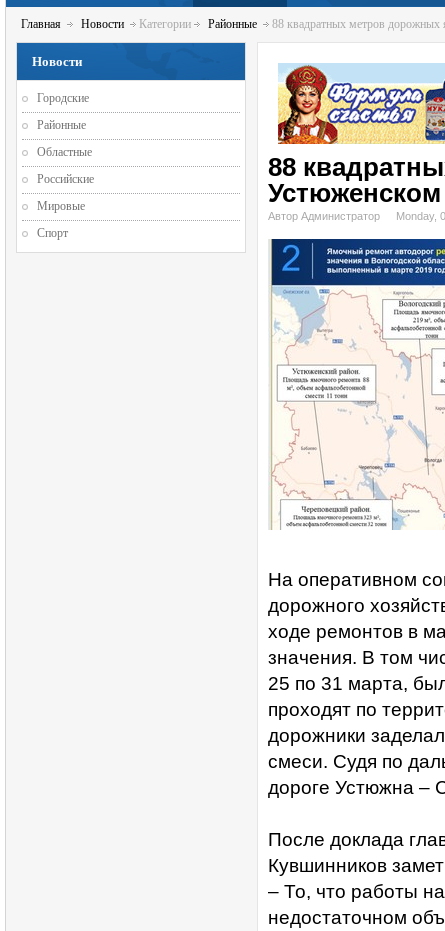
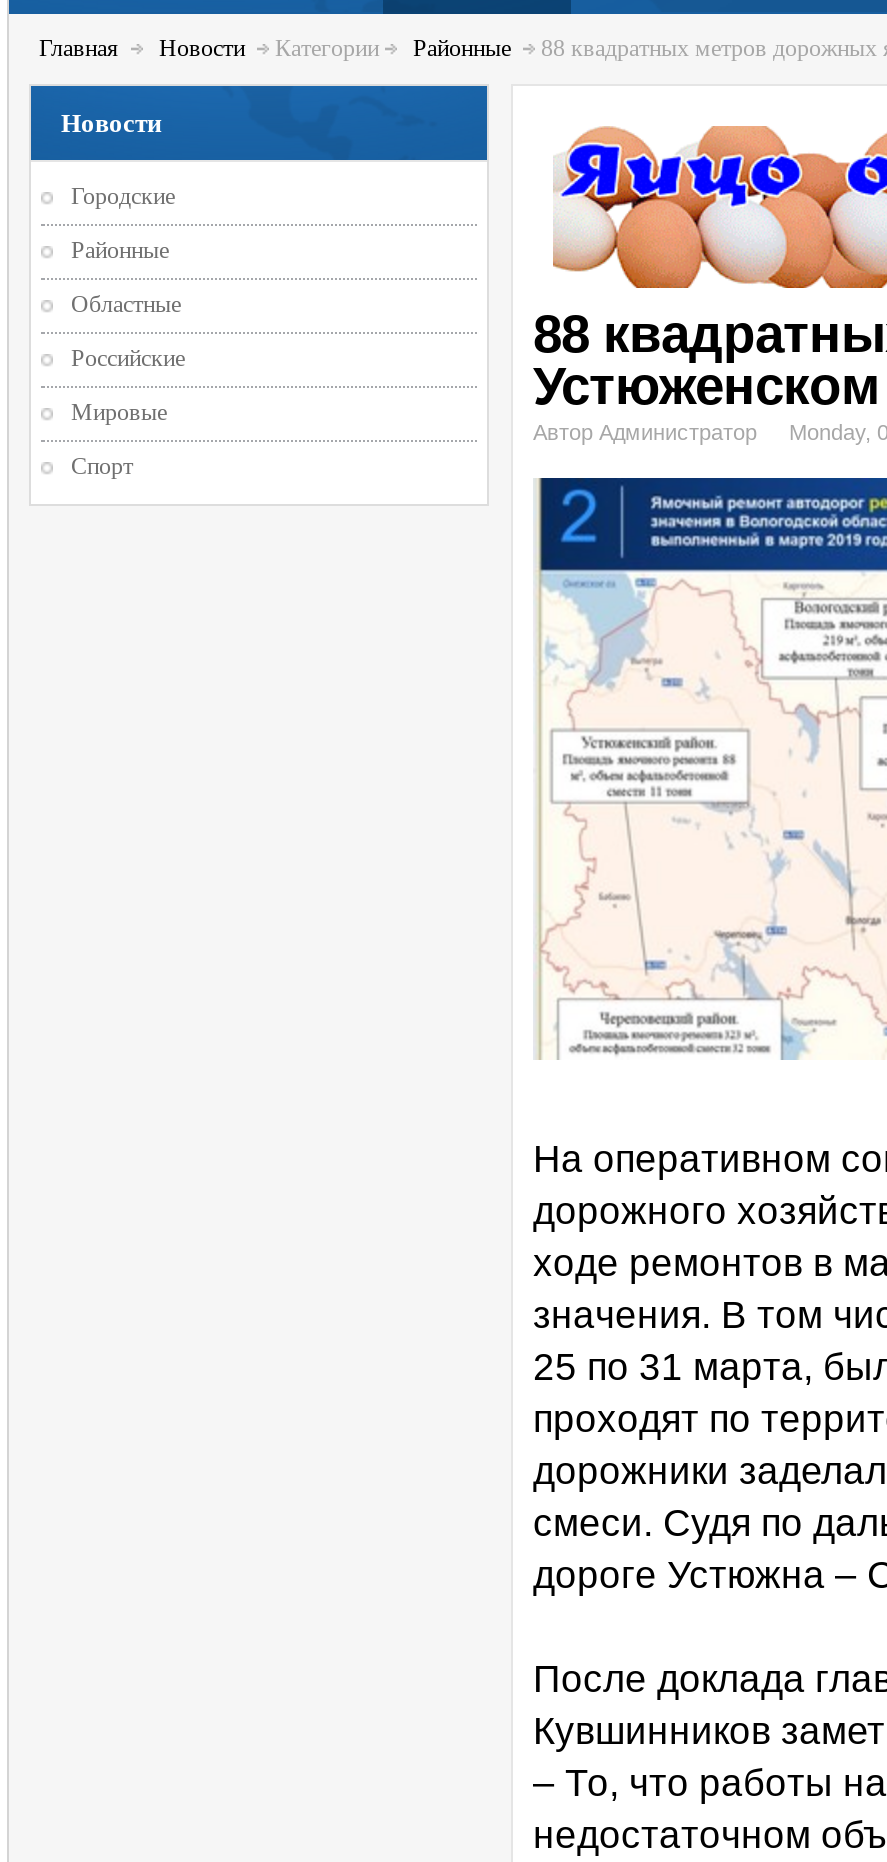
- [image]
+ [image]
